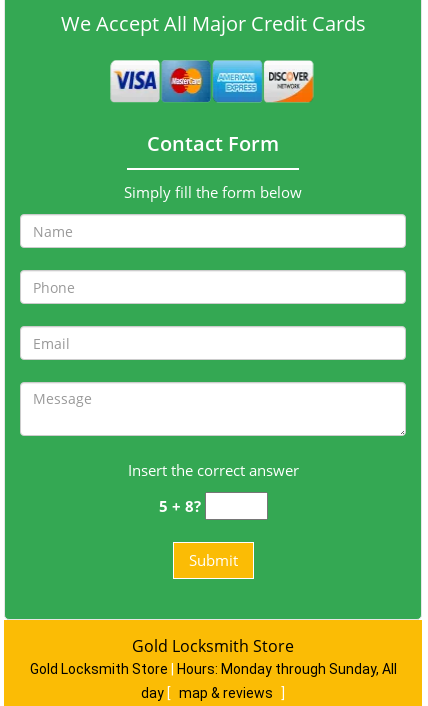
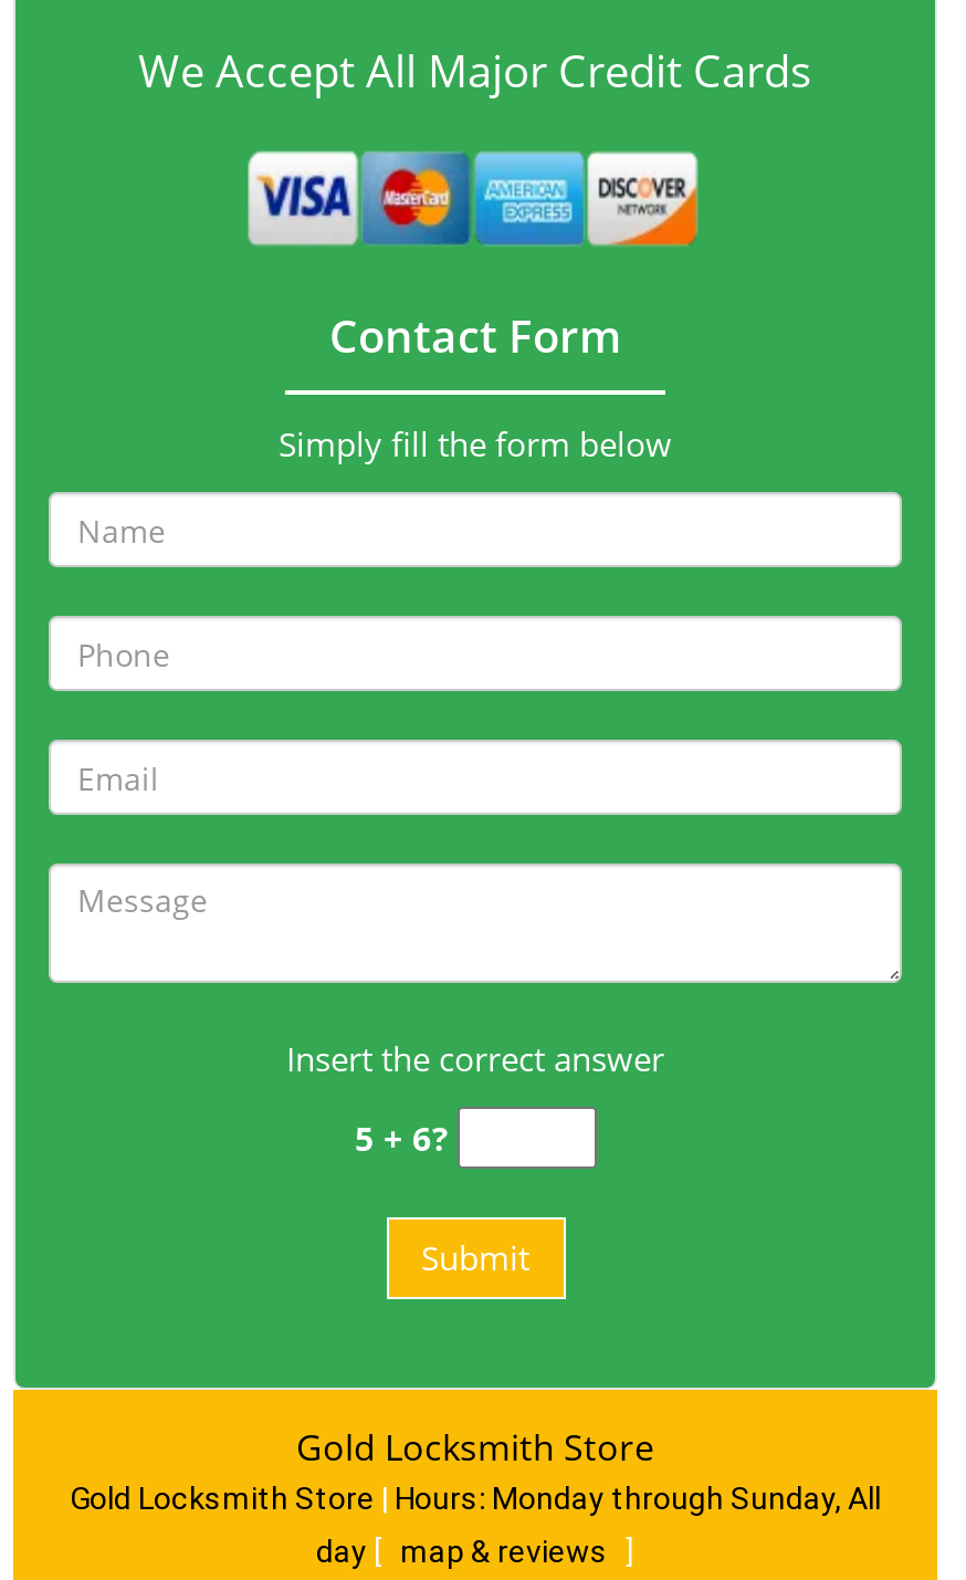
- 5 + 8?
+ 5 + 6?
